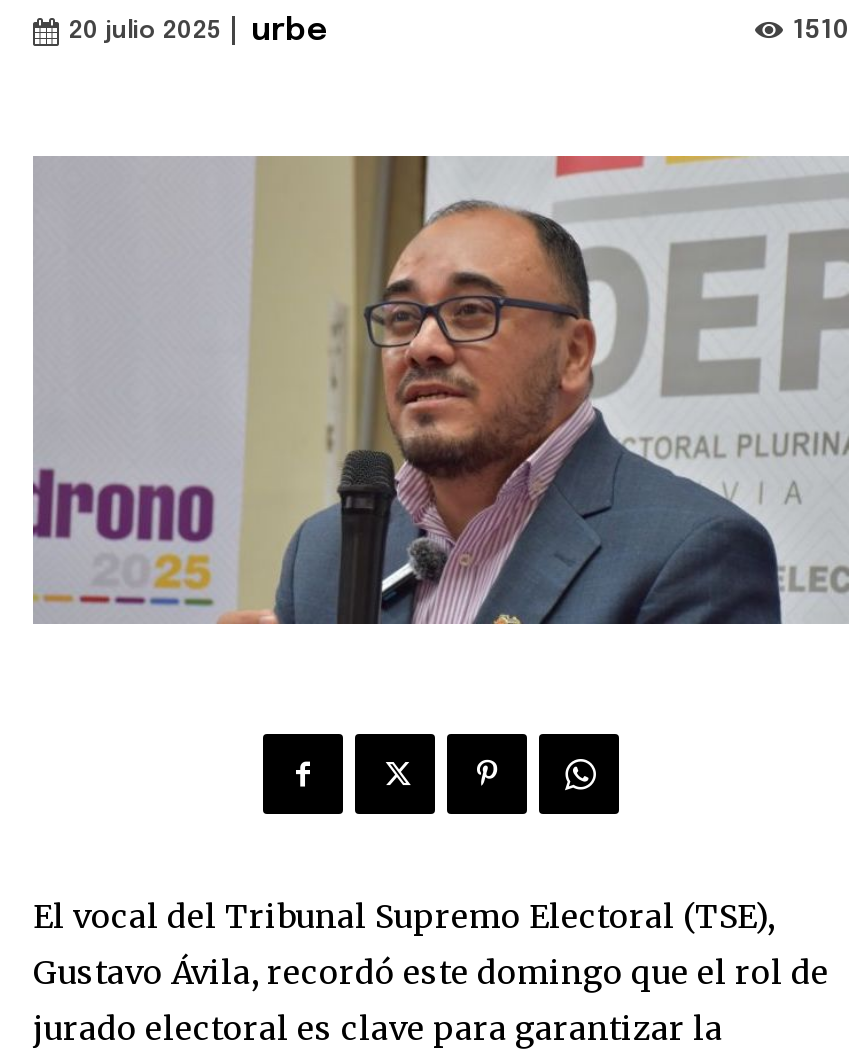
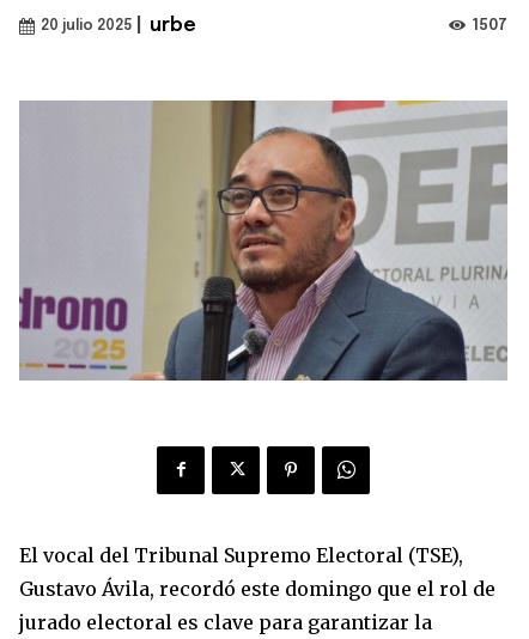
- 1510
+ 1507
